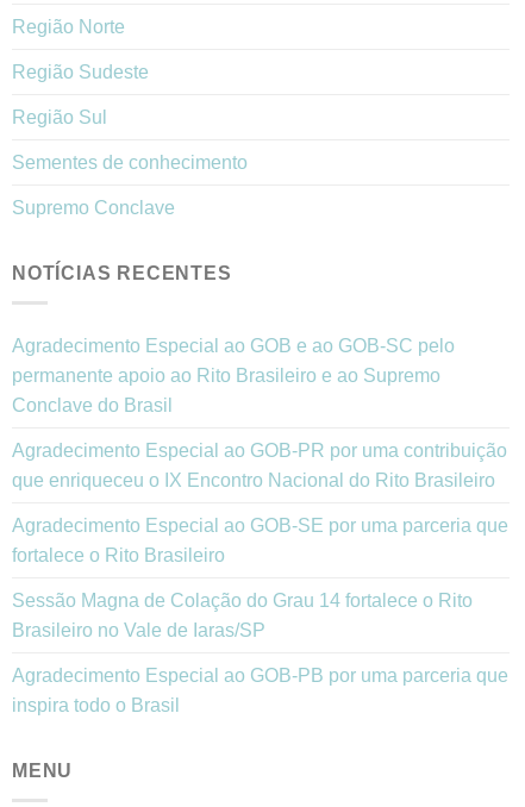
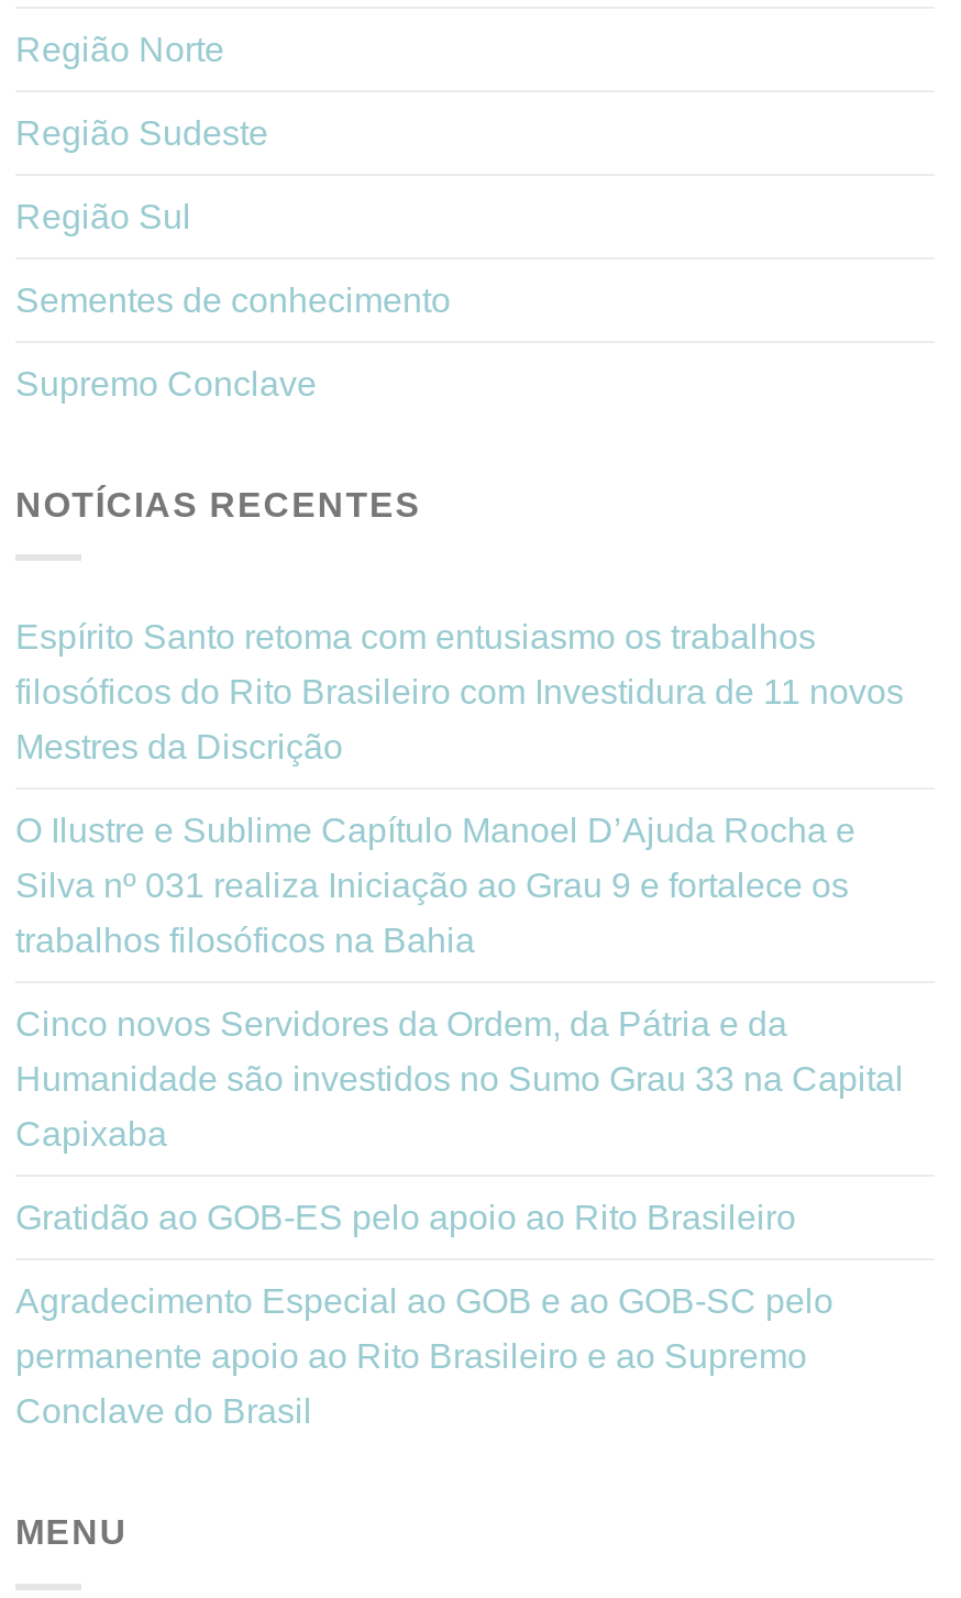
+ Espírito Santo retoma com entusiasmo os trabalhos
+ filosóficos do Rito Brasileiro com Investidura de 11 novos
+ Mestres da Discrição
+ O Ilustre e Sublime Capítulo Manoel D’Ajuda Rocha e
+ Silva nº 031 realiza Iniciação ao Grau 9 e fortalece os
+ trabalhos filosóficos na Bahia
+ Cinco novos Servidores da Ordem, da Pátria e da
+ Humanidade são investidos no Sumo Grau 33 na Capital
+ Capixaba
+ Gratidão ao GOB-ES pelo apoio ao Rito Brasileiro

moved down: Agradecimento Especial ao GOB e ao GOB-SC pelo | permanente apoio ao Rito Brasileiro e ao Supremo | Conclave do Brasil

- Agradecimento Especial ao GOB-PR por uma contribuição
- que enriqueceu o IX Encontro Nacional do Rito Brasileiro
- Agradecimento Especial ao GOB-SE por uma parceria que
- fortalece o Rito Brasileiro
- Sessão Magna de Colação do Grau 14 fortalece o Rito
- Brasileiro no Vale de Iaras/SP
- Agradecimento Especial ao GOB-PB por uma parceria que
- inspira todo o Brasil
